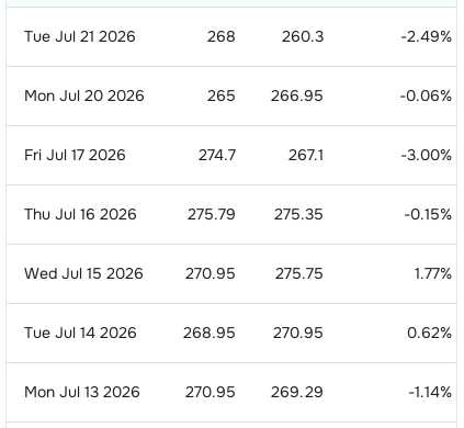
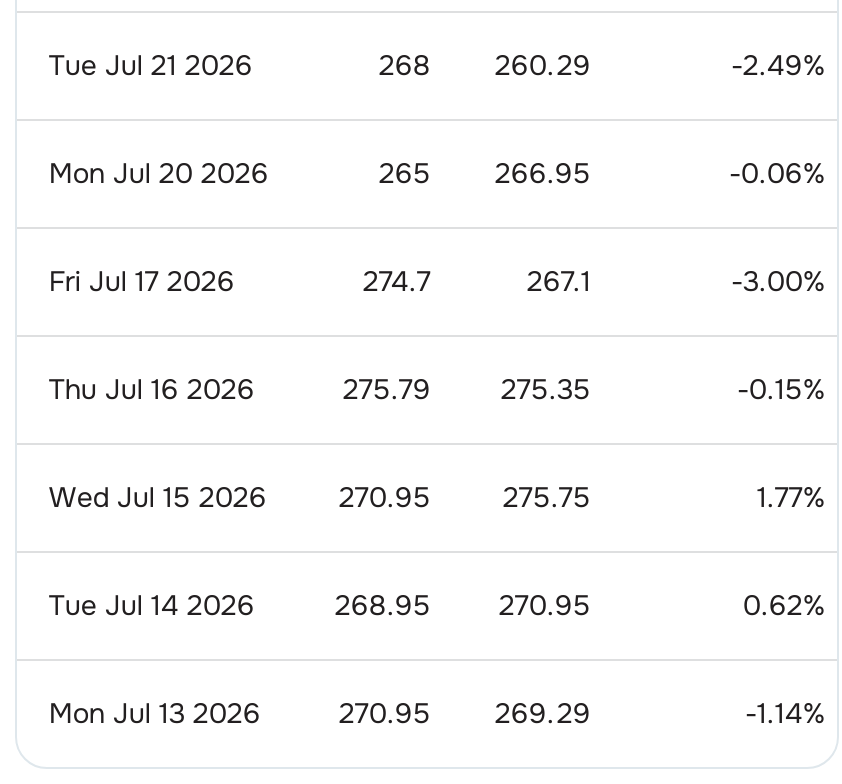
- 260.3
+ 260.29
